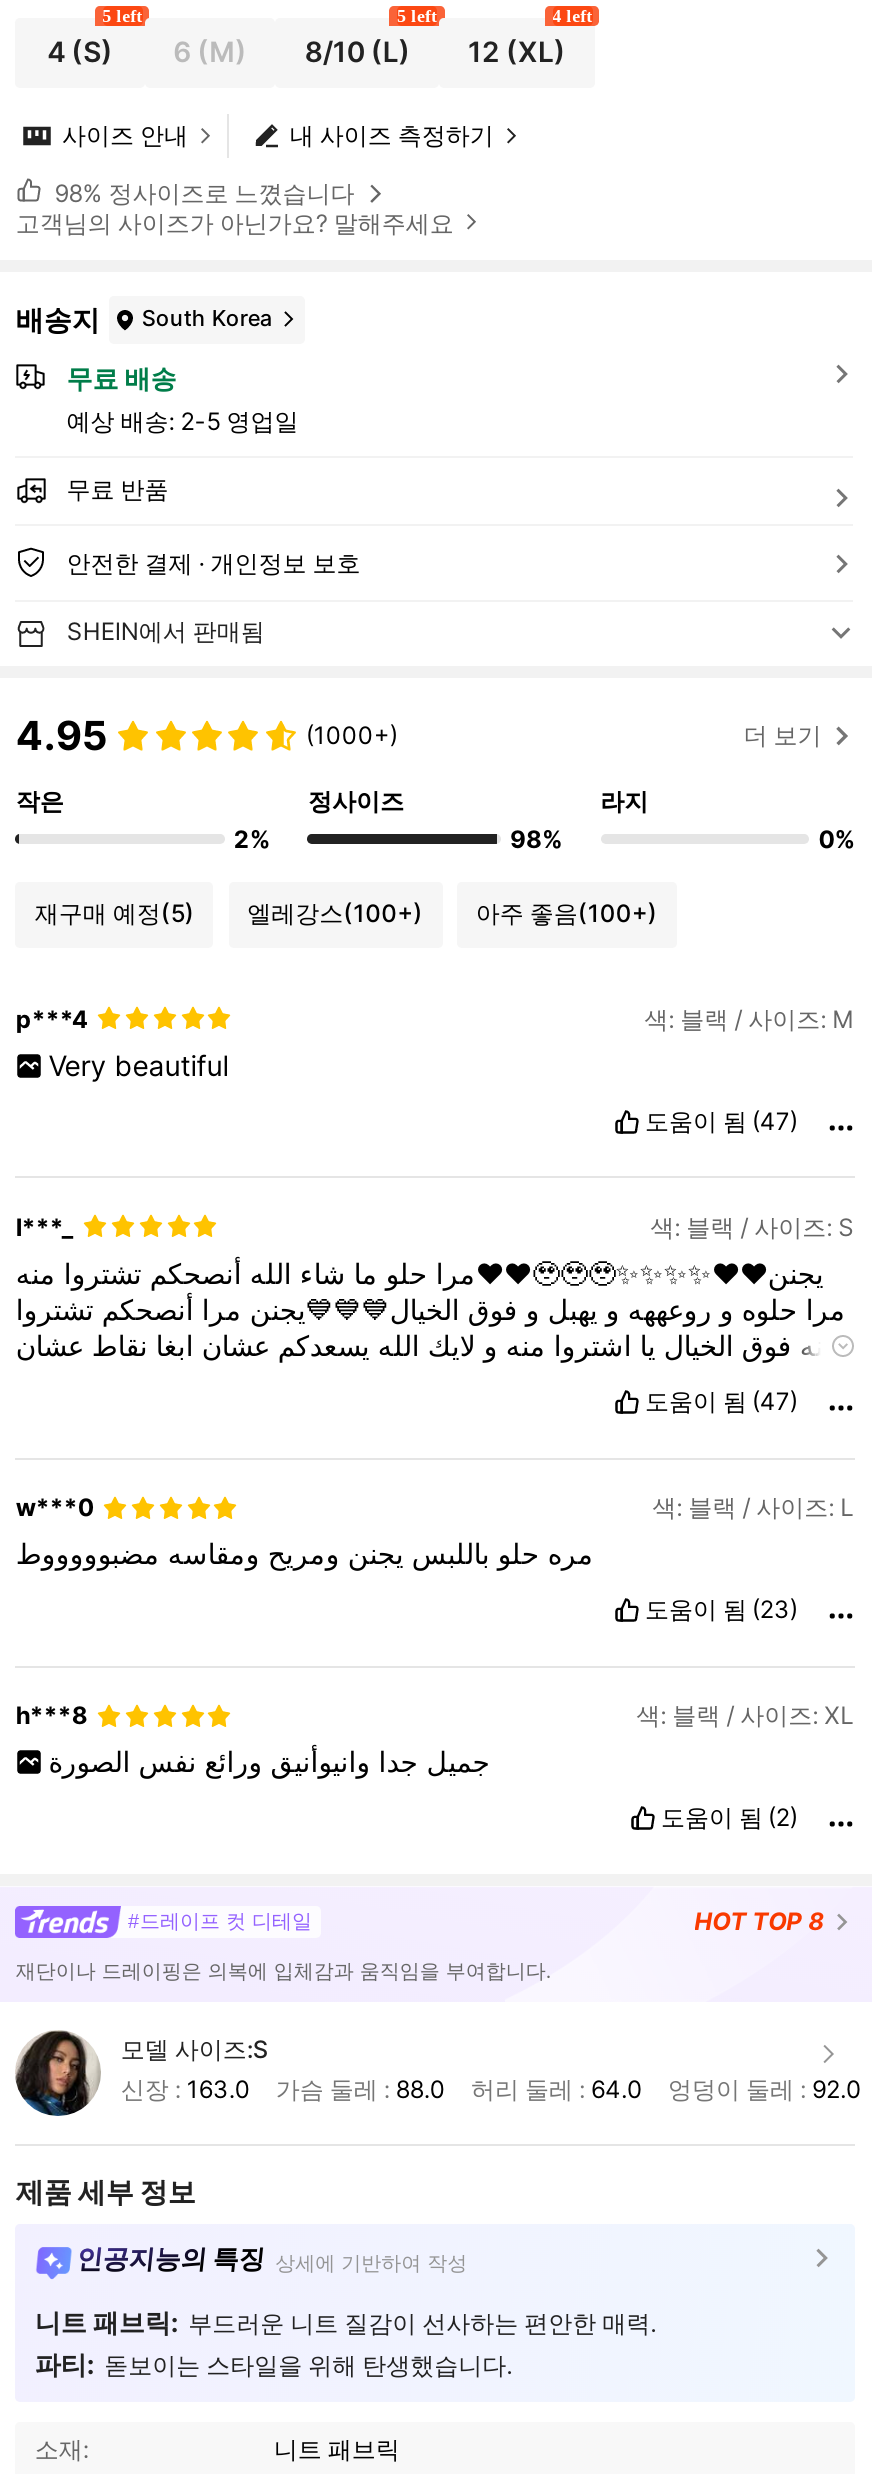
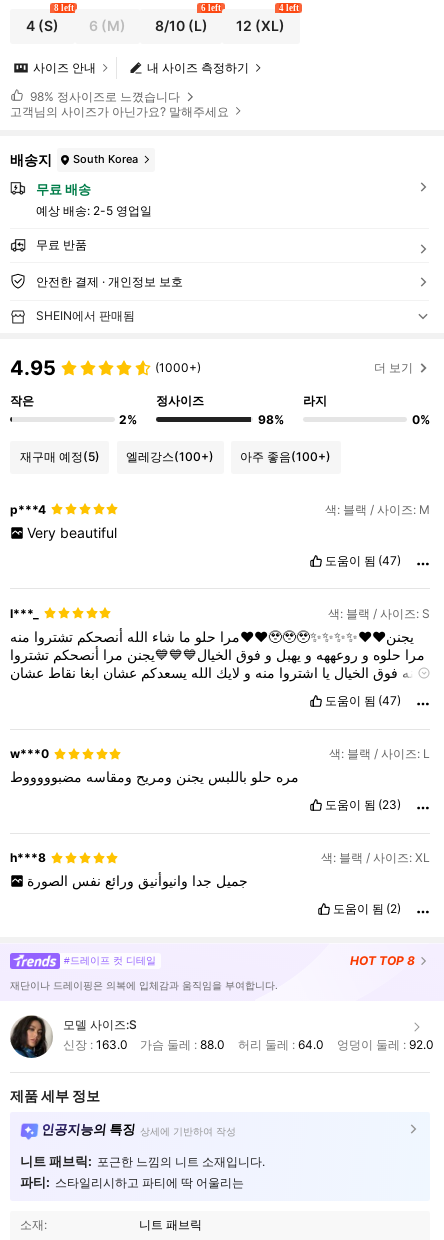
- 5 left
+ 8 left

- 5 left
+ 6 left

- 니트 패브릭: 부드러운 니트 질감이 선사하는 편안한 매력.
- 파티: 돋보이는 스타일을 위해 탄생했습니다.
+ 니트 패브릭: 포근한 느낌의 니트 소재입니다.
+ 파티: 스타일리시하고 파티에 딱 어울리는
